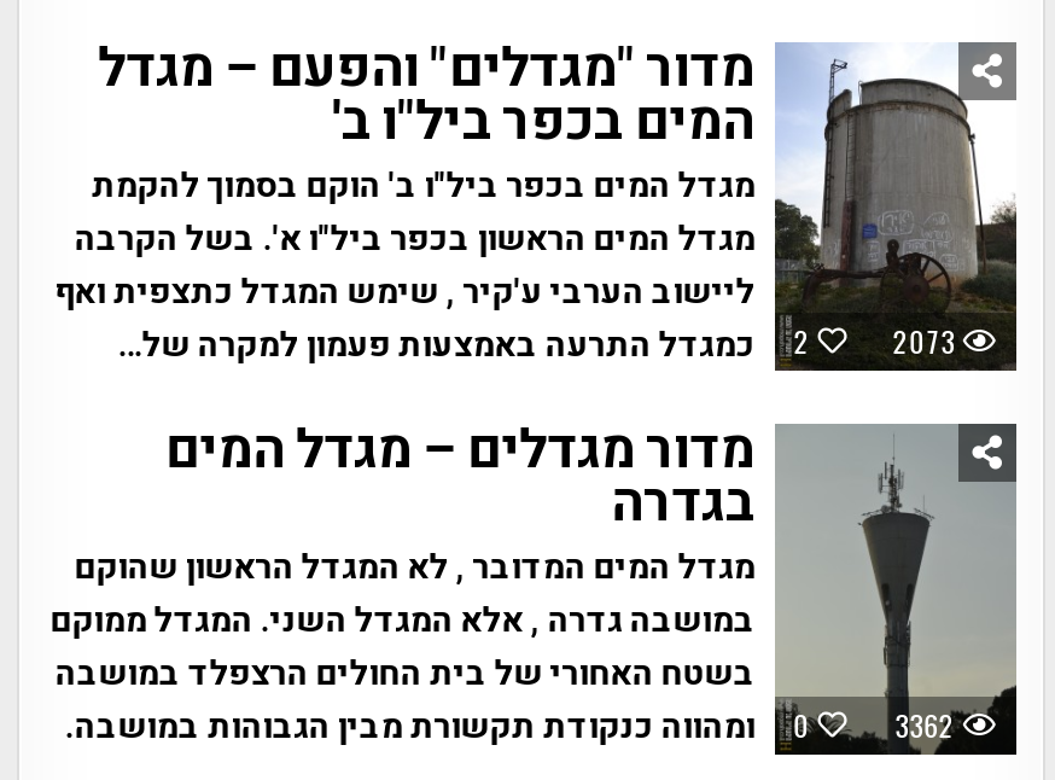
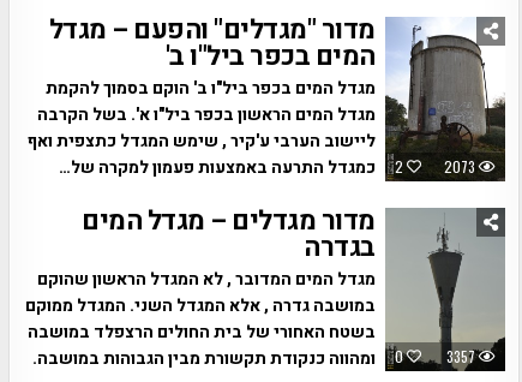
- 3362
+ 3357
